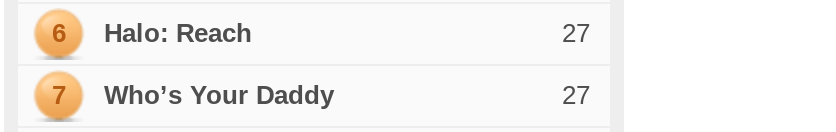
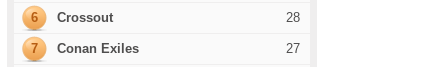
- Halo: Reach
- 27
+ Crossout
+ 28

- Who’s Your Daddy
+ Conan Exiles
